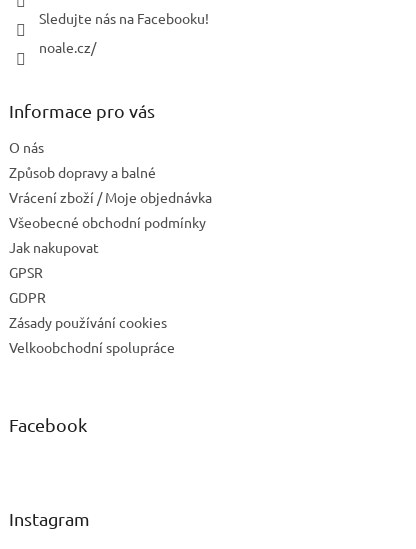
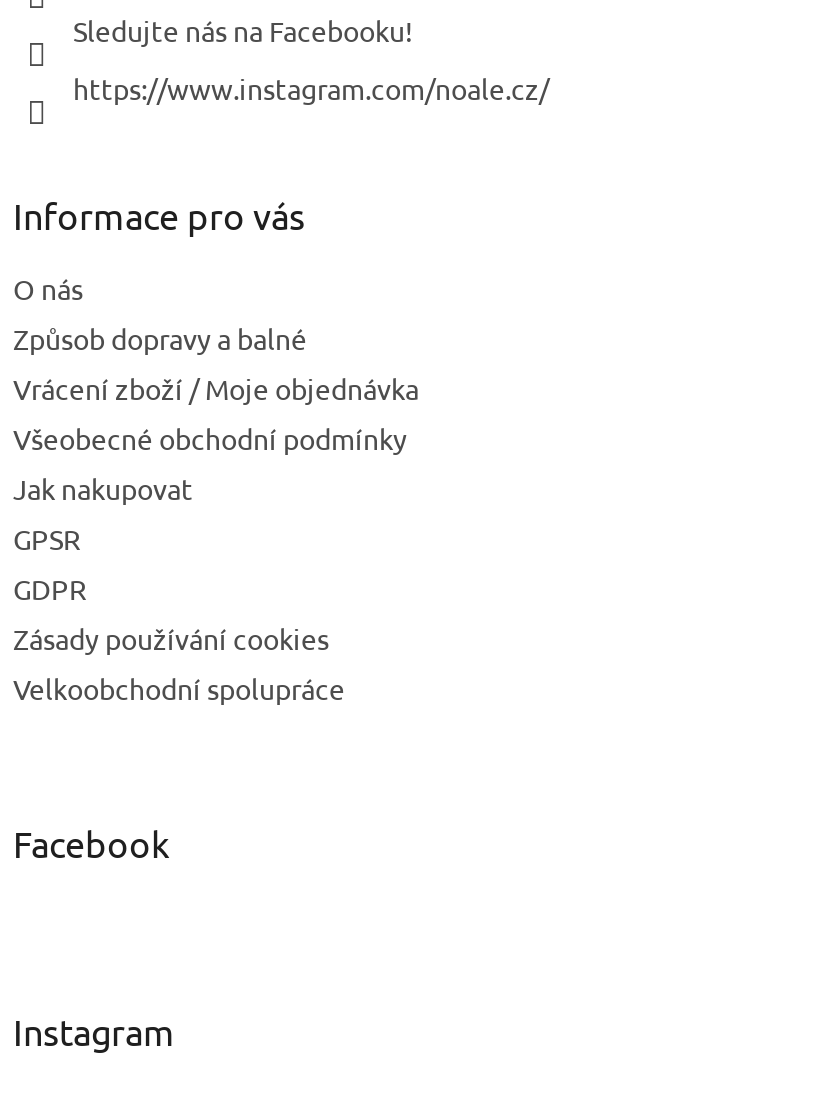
- noale.cz/
+ https://www.instagram.com/noale.cz/
